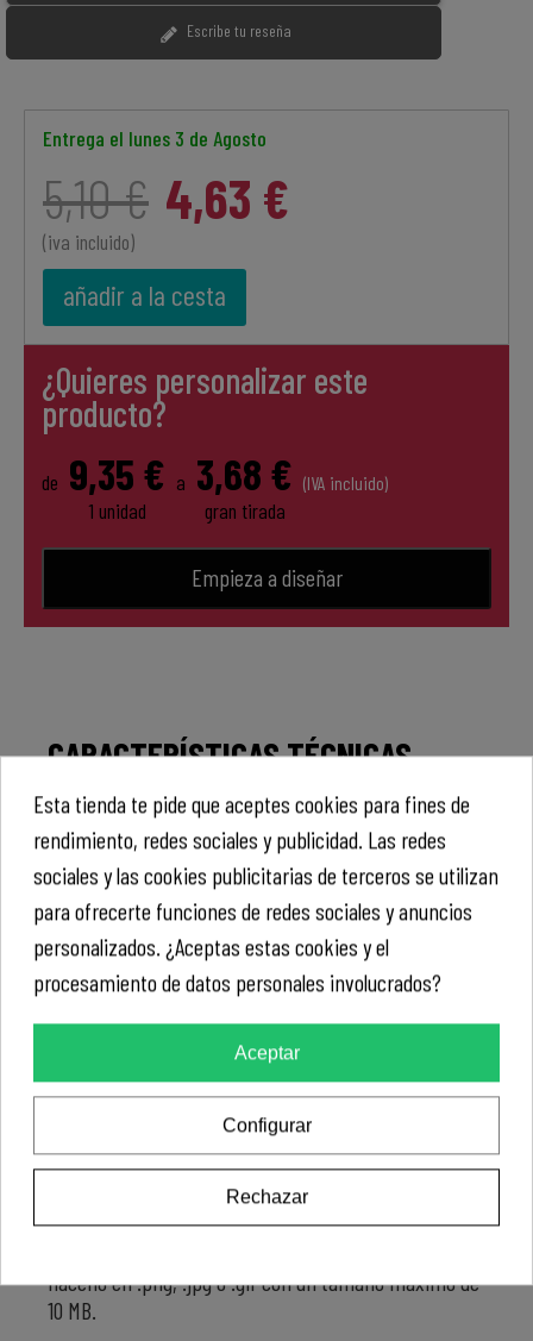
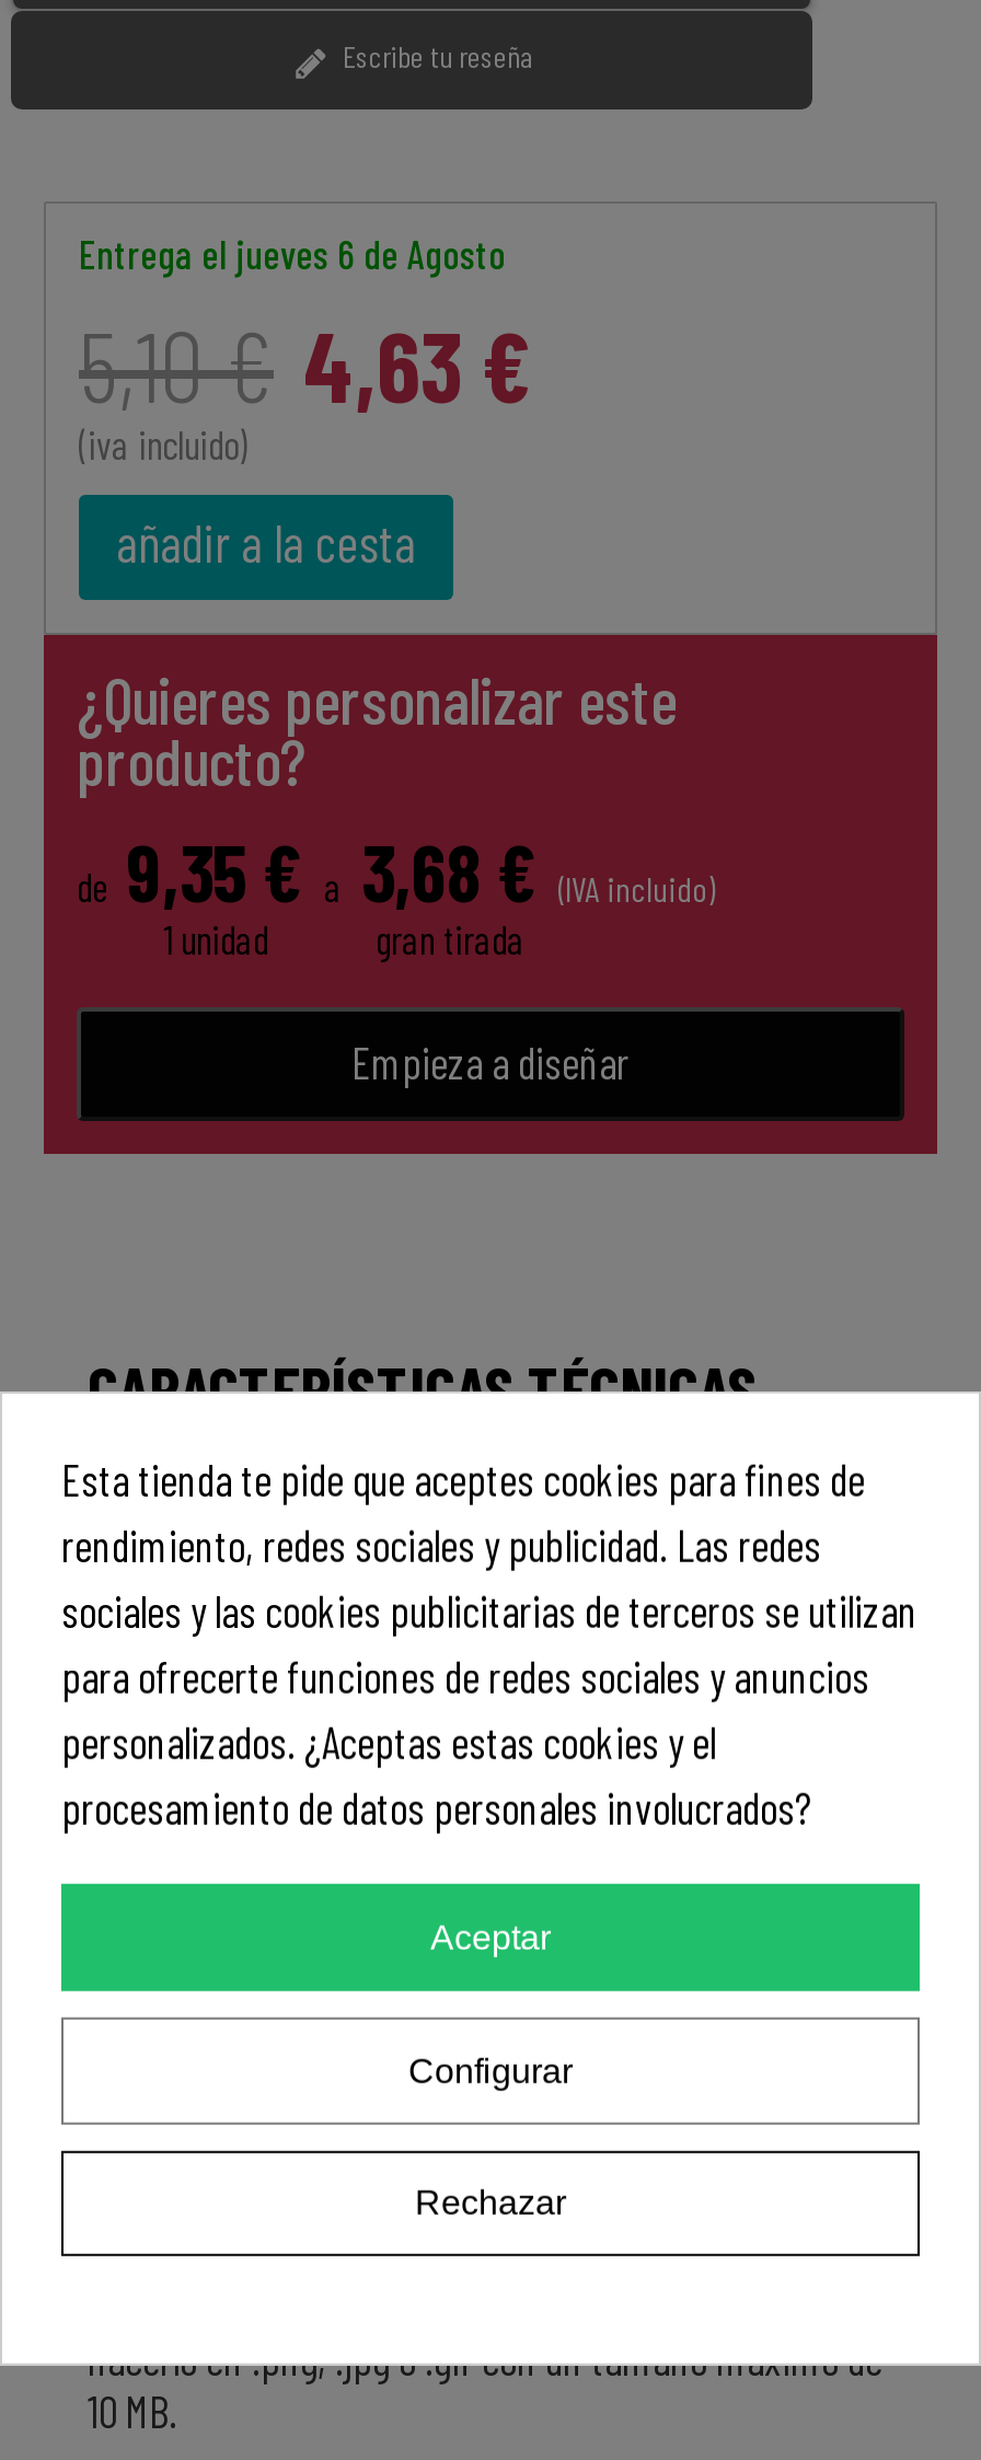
- Entrega el lunes 3 de Agosto
+ Entrega el jueves 6 de Agosto
